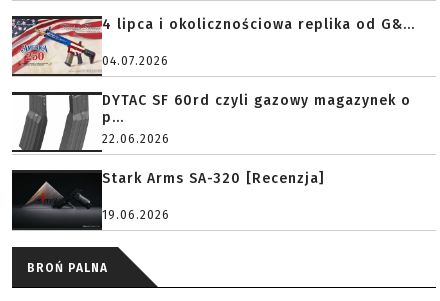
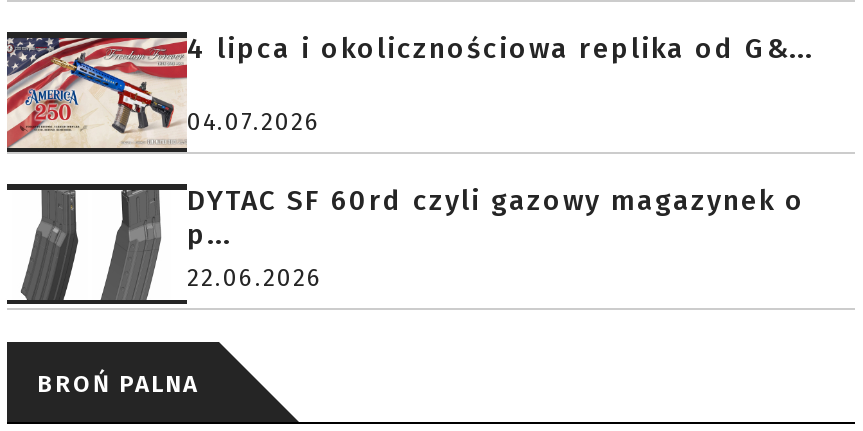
- [image]
- Stark Arms SA-320 [Recenzja]
- 19.06.2026
